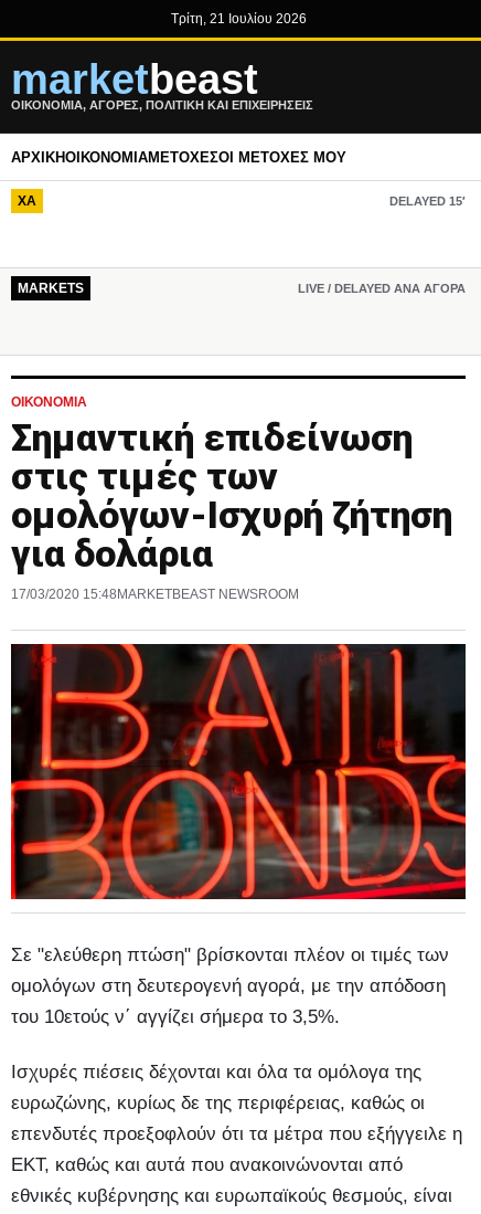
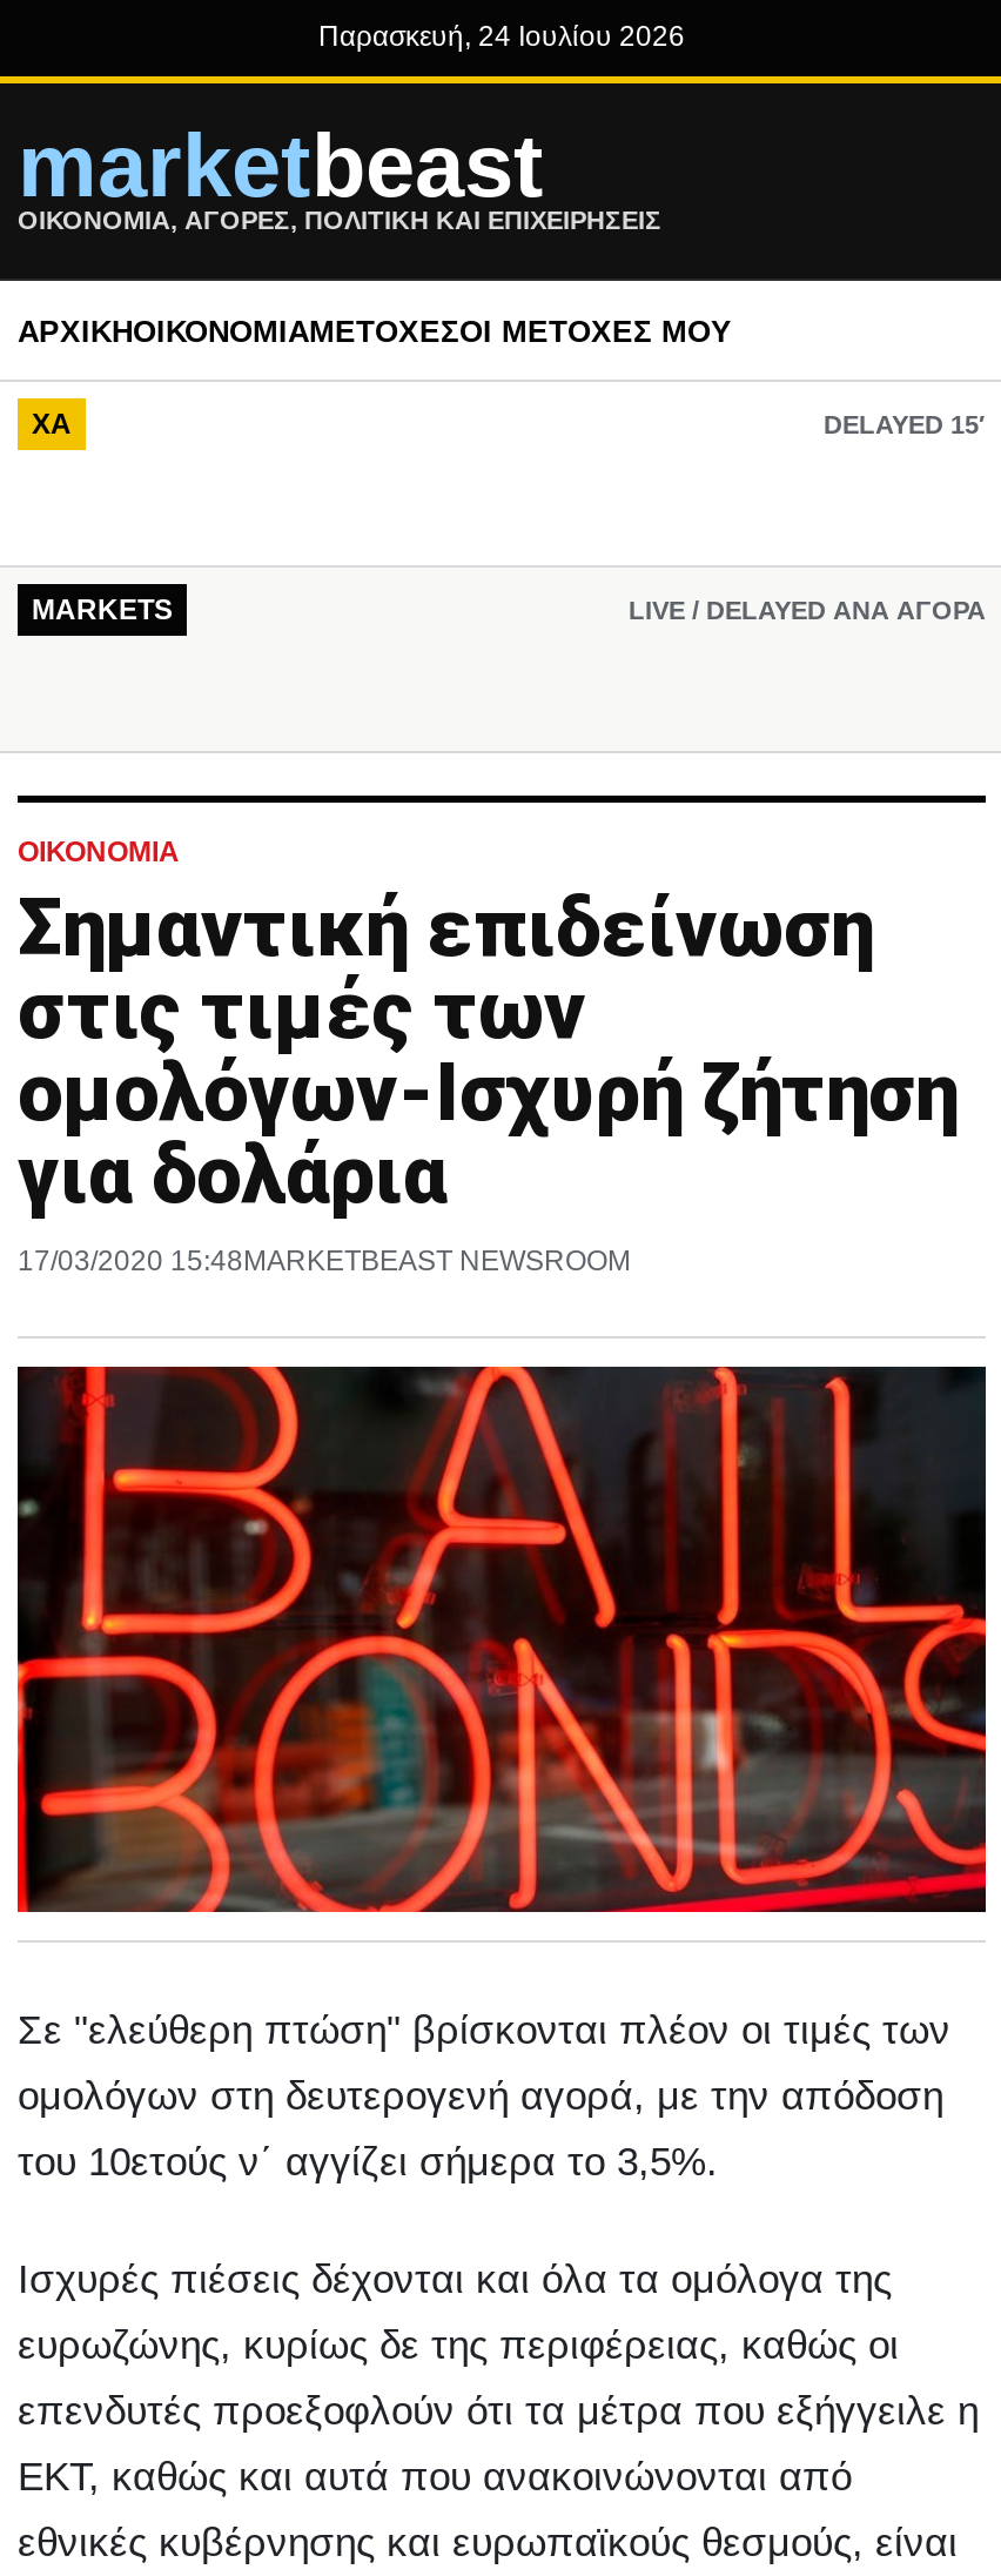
- Τρίτη, 21 Ιουλίου 2026
+ Παρασκευή, 24 Ιουλίου 2026
